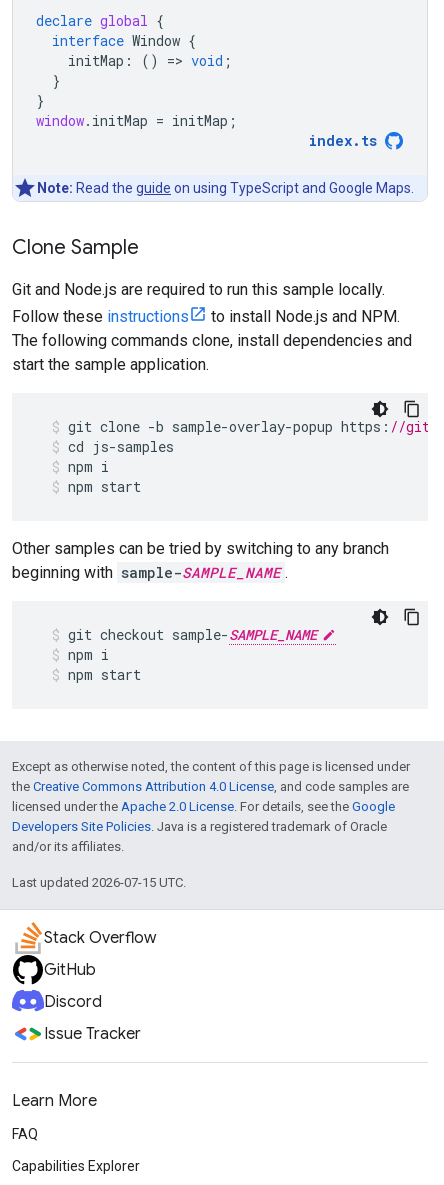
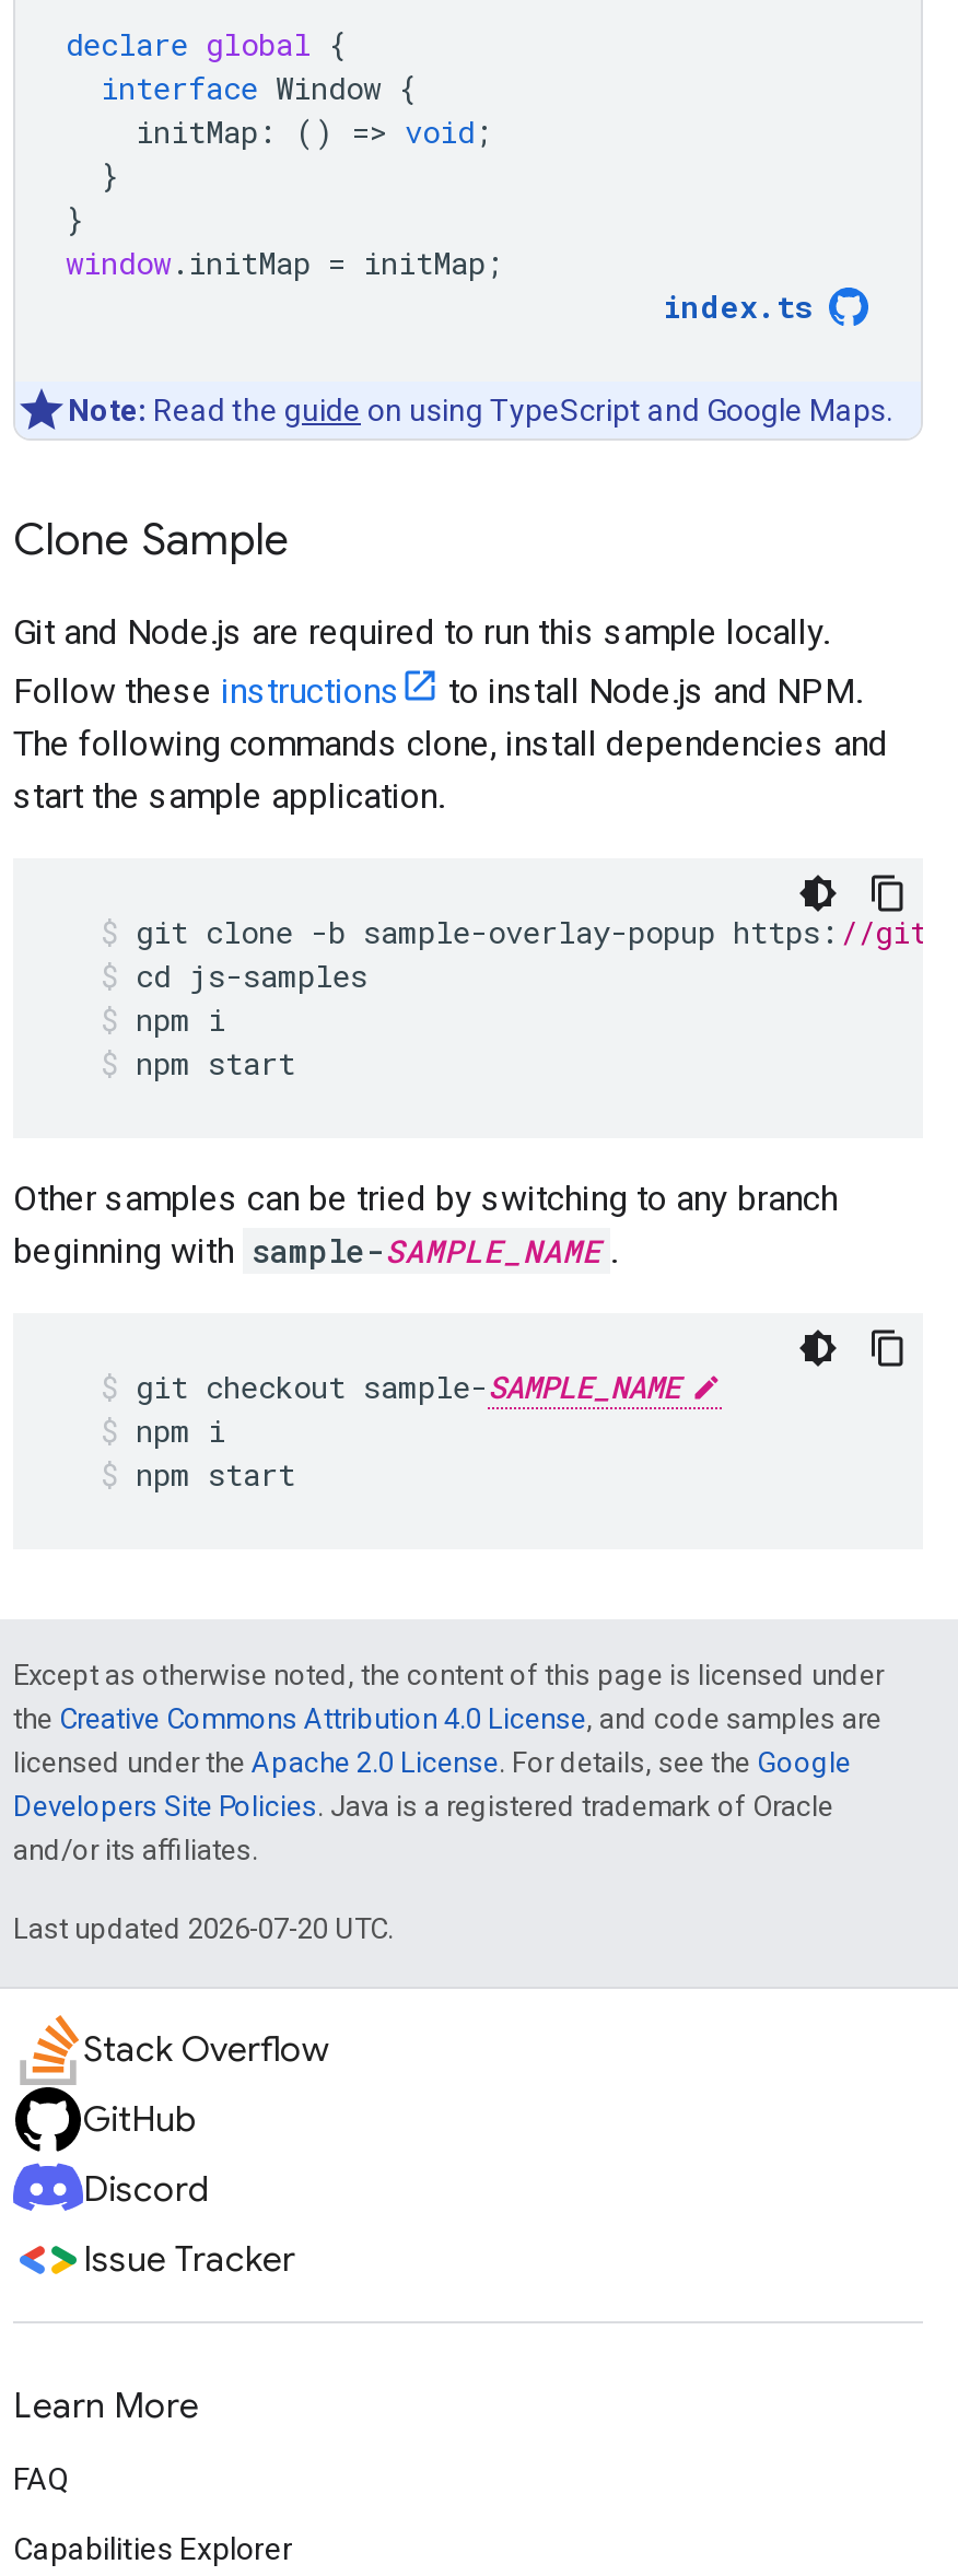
- Last updated 2026-07-15 UTC.
+ Last updated 2026-07-20 UTC.
